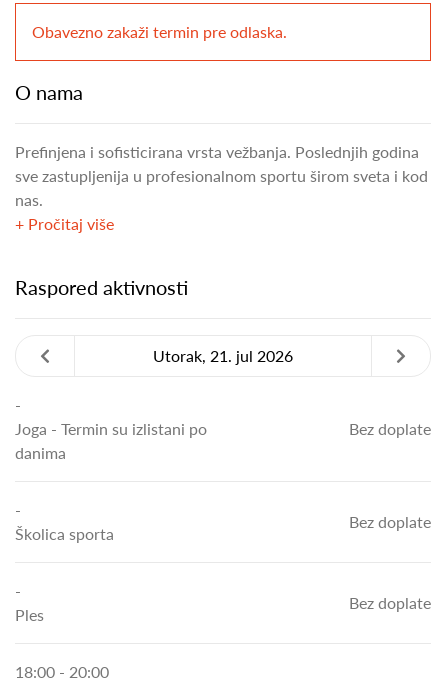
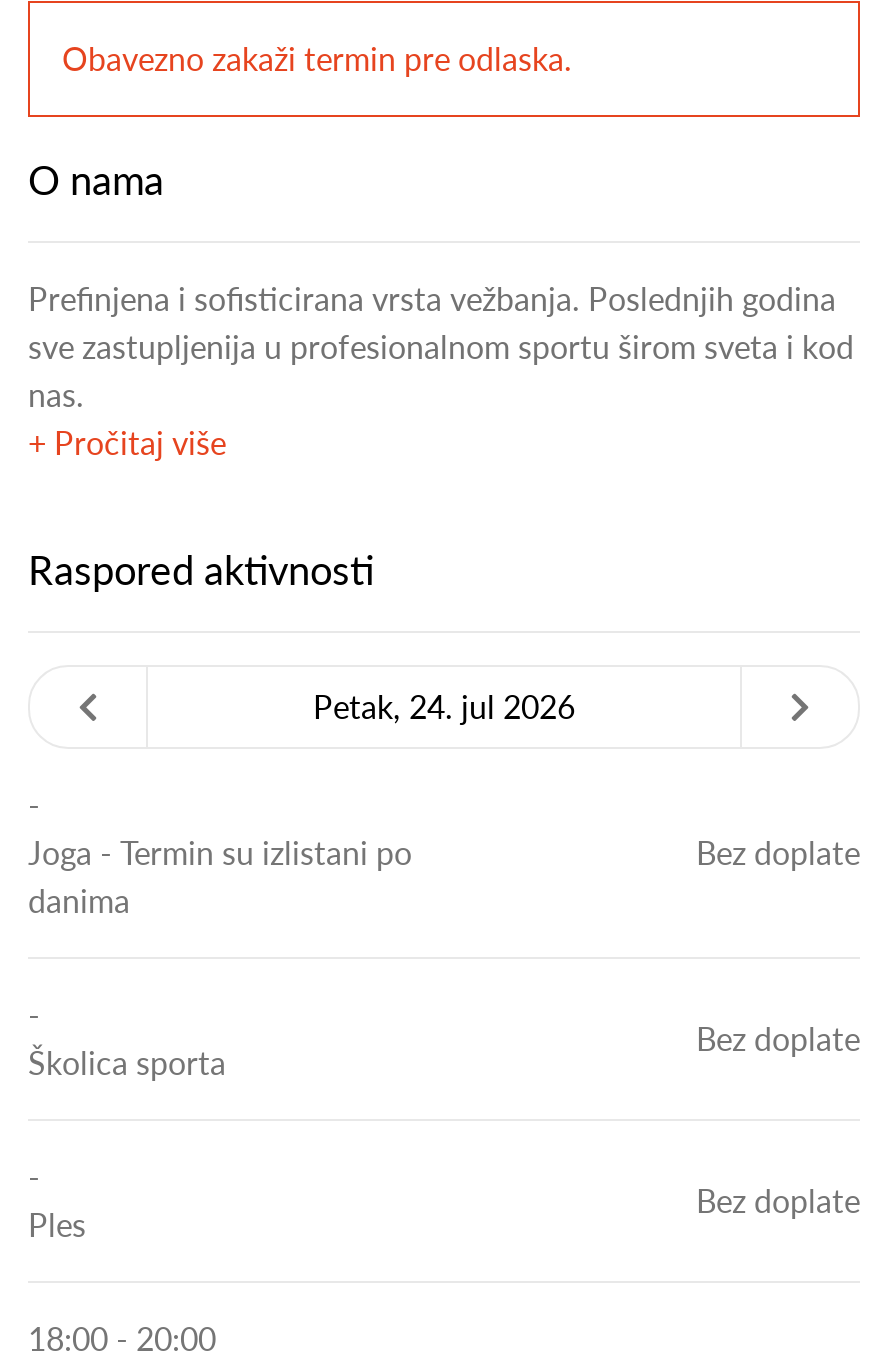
- Utorak, 21. jul 2026
+ Petak, 24. jul 2026
